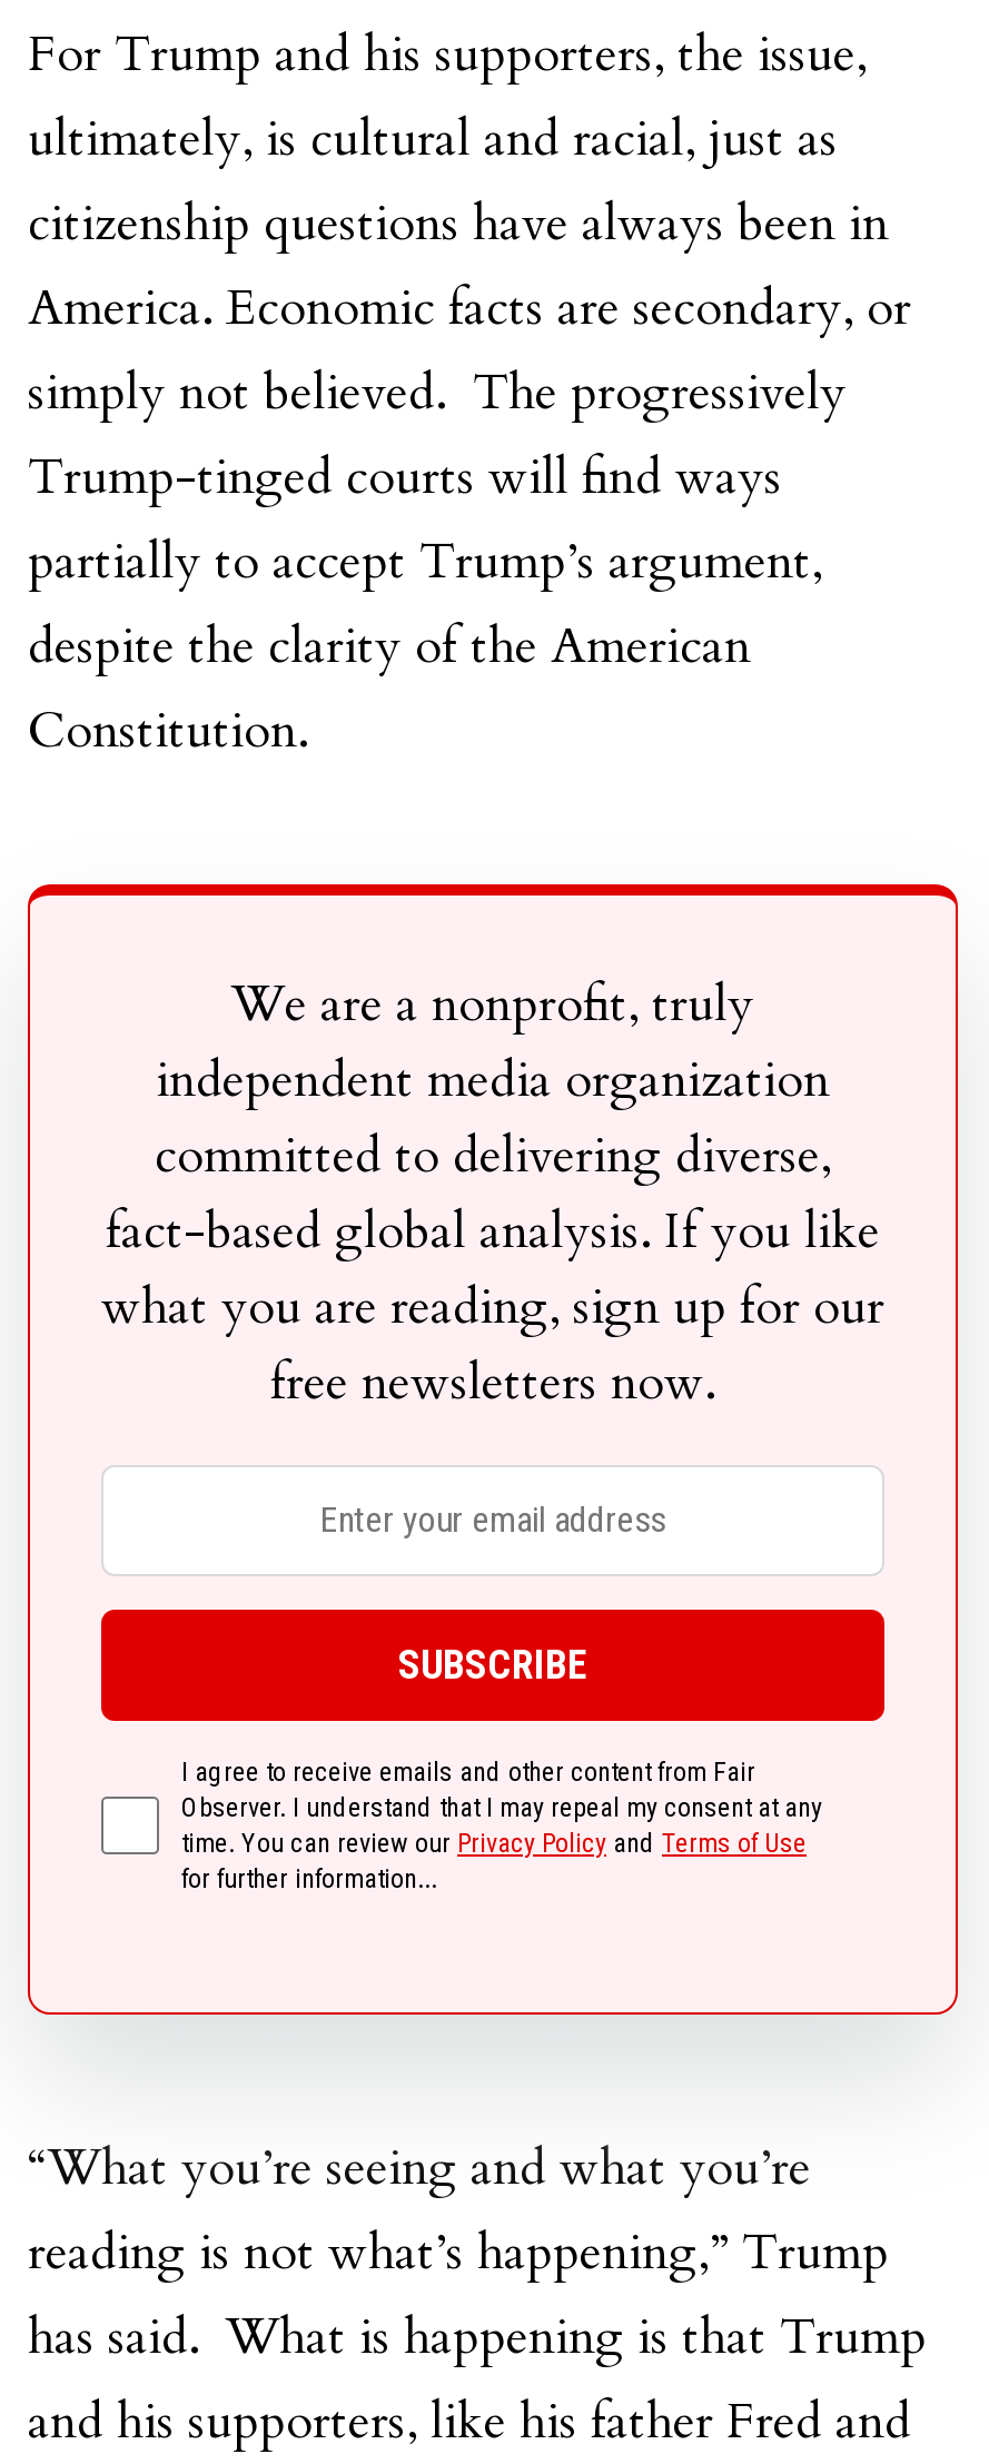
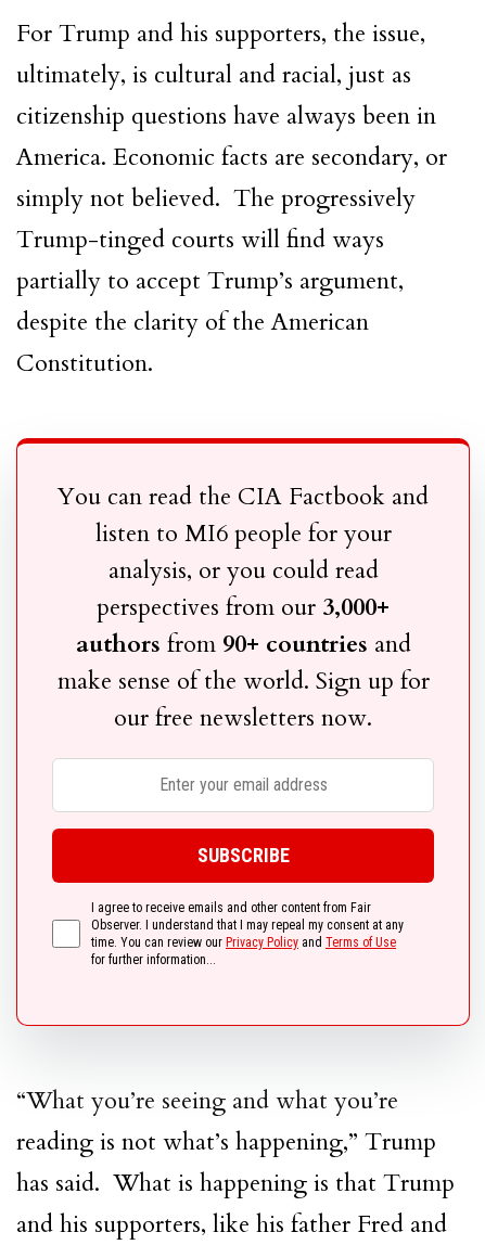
- We are a nonprofit, truly
- independent media organization
- committed to delivering diverse,
- fact-based global analysis. If you like
- what you are reading, sign up for our
- free newsletters now.
+ You can read the CIA Factbook and
+ listen to MI6 people for your
+ analysis, or you could read
+ perspectives from our 3,000+
+ authors from 90+ countries and
+ make sense of the world. Sign up for
+ our free newsletters now.
